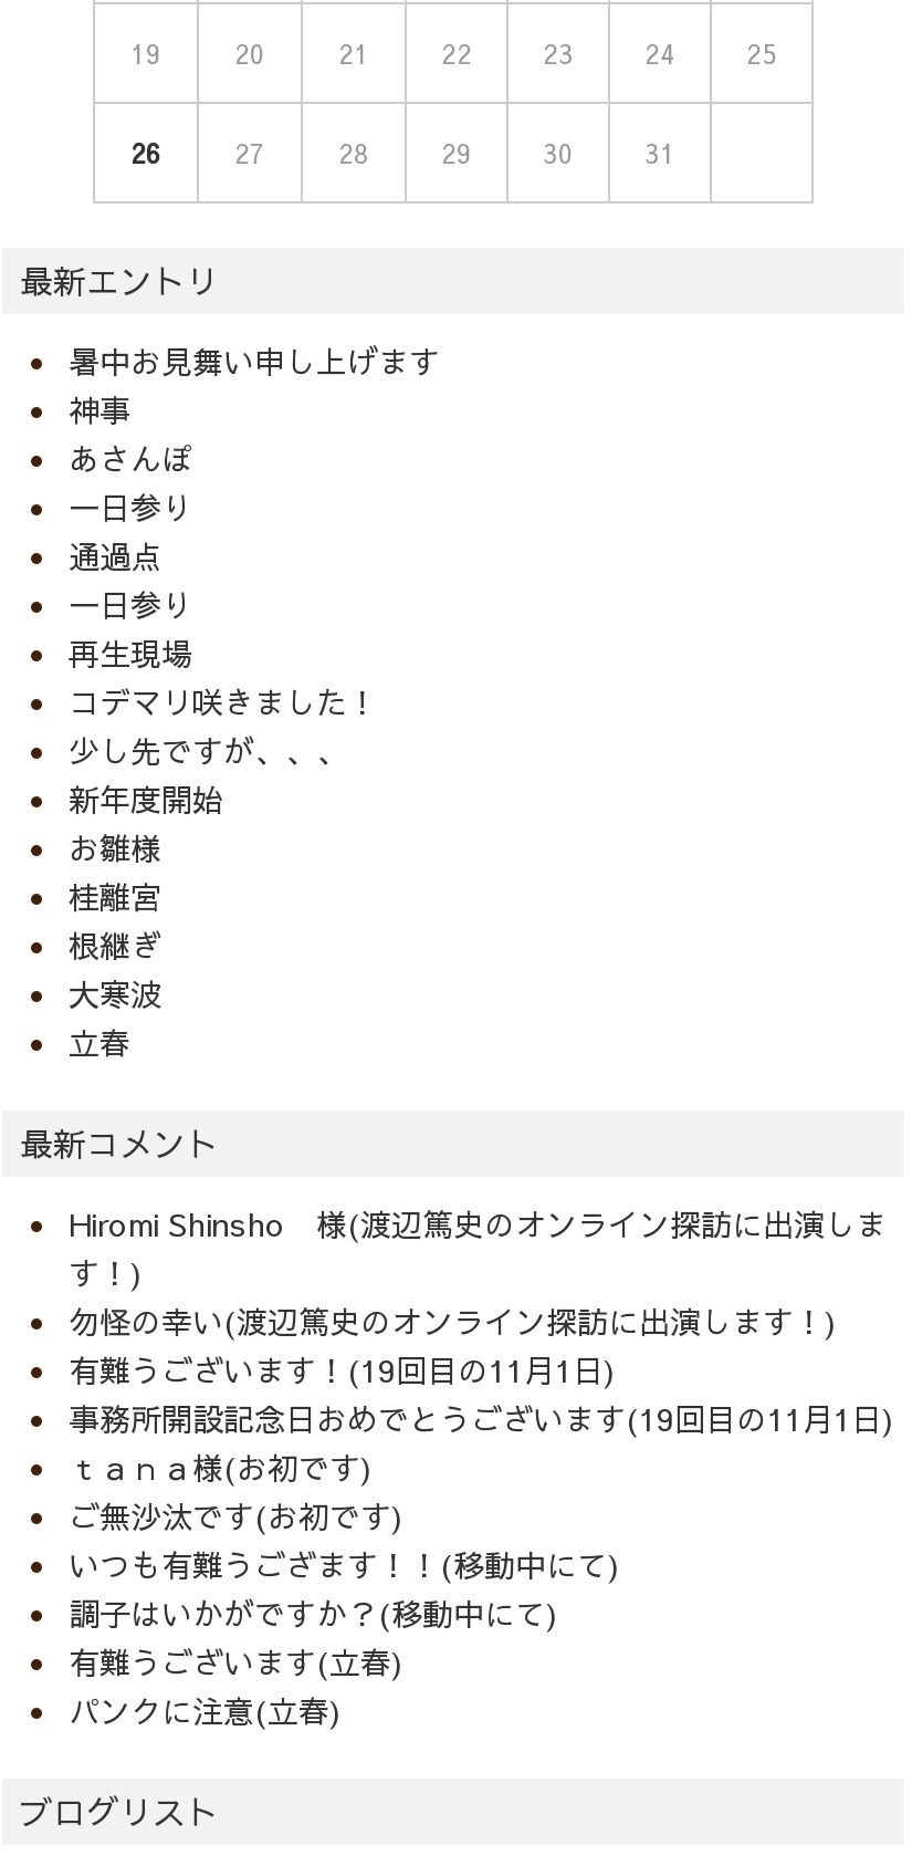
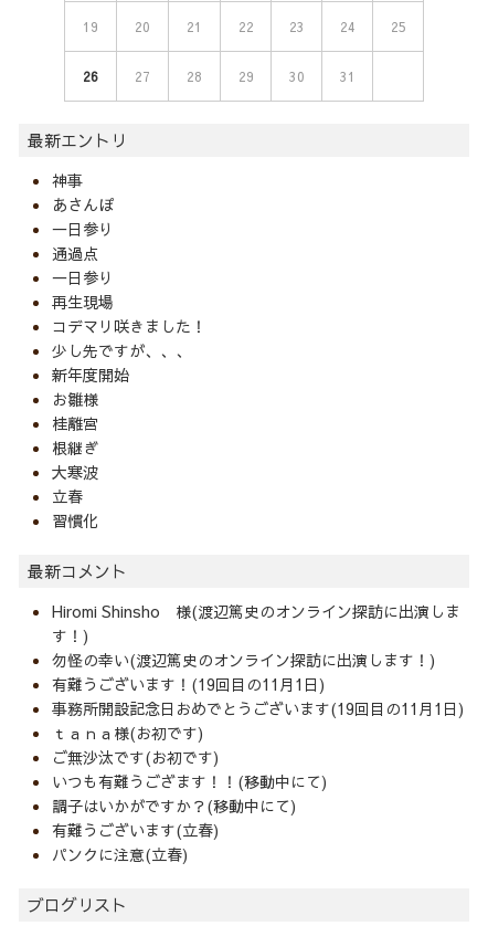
- 暑中お見舞い申し上げます

moved up: 神事 | あさんぽ | 一日参り | ... | 大寒波 | 立春

+ 習慣化
